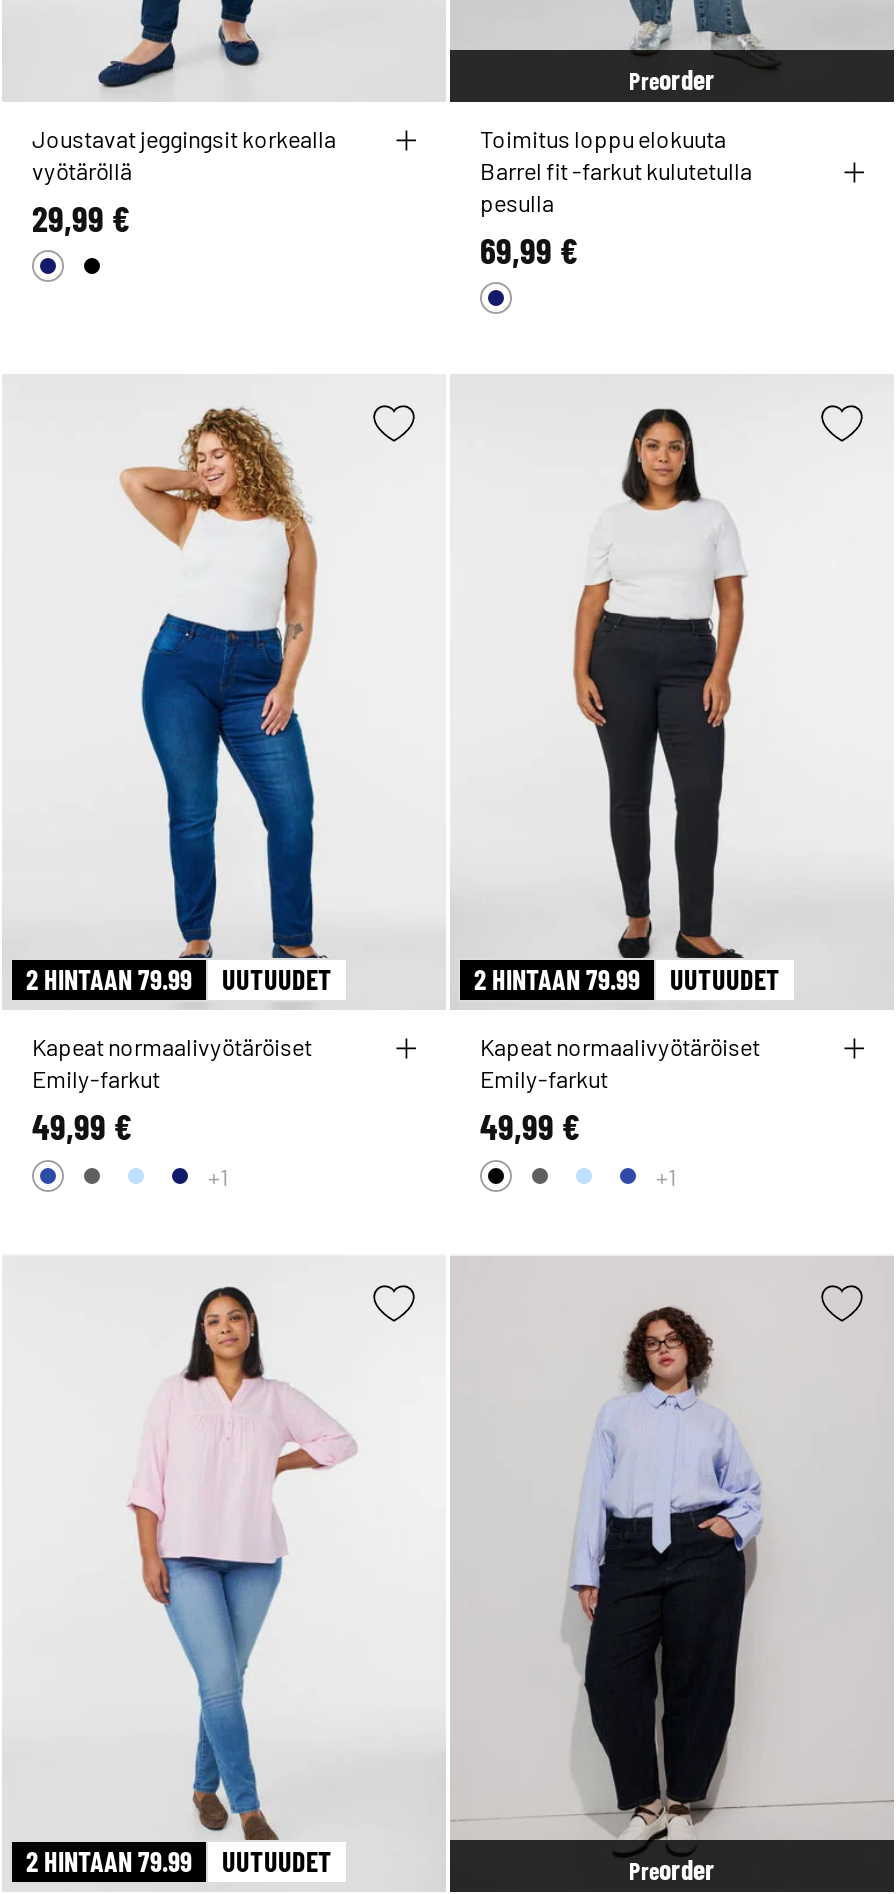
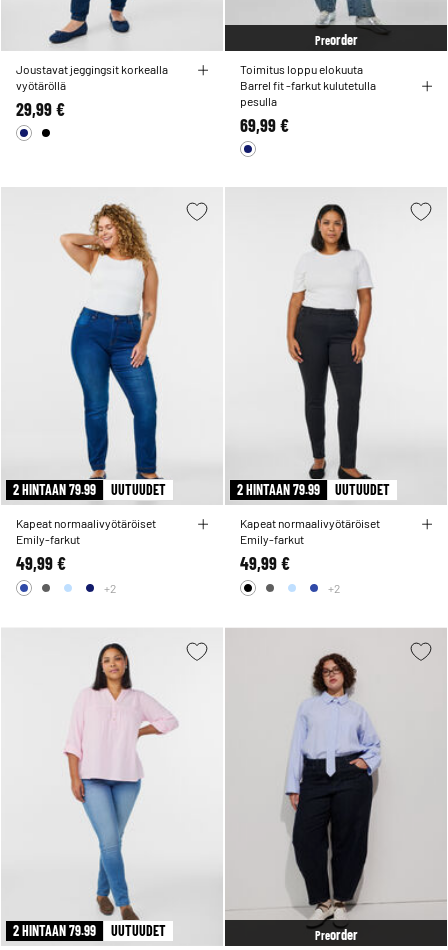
- +1
+ +2

- +1
+ +2
